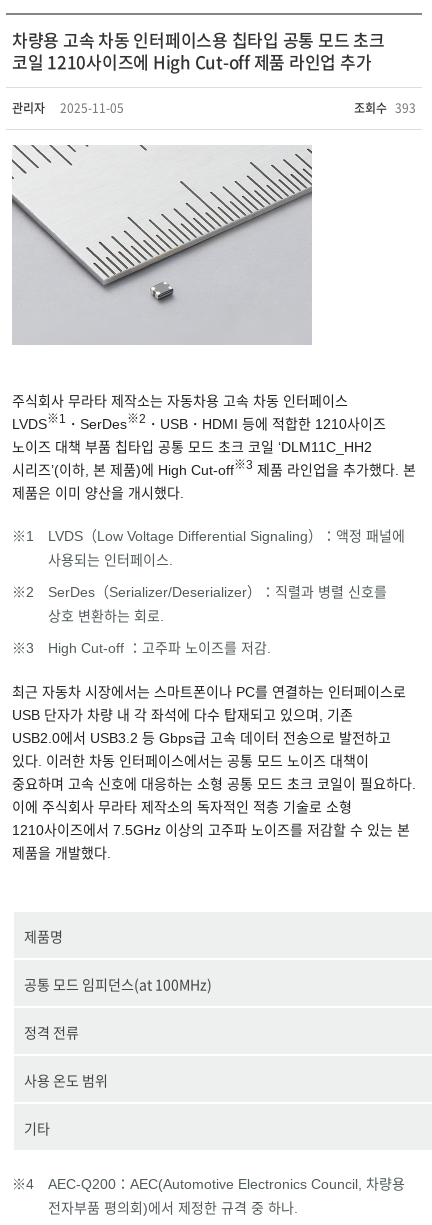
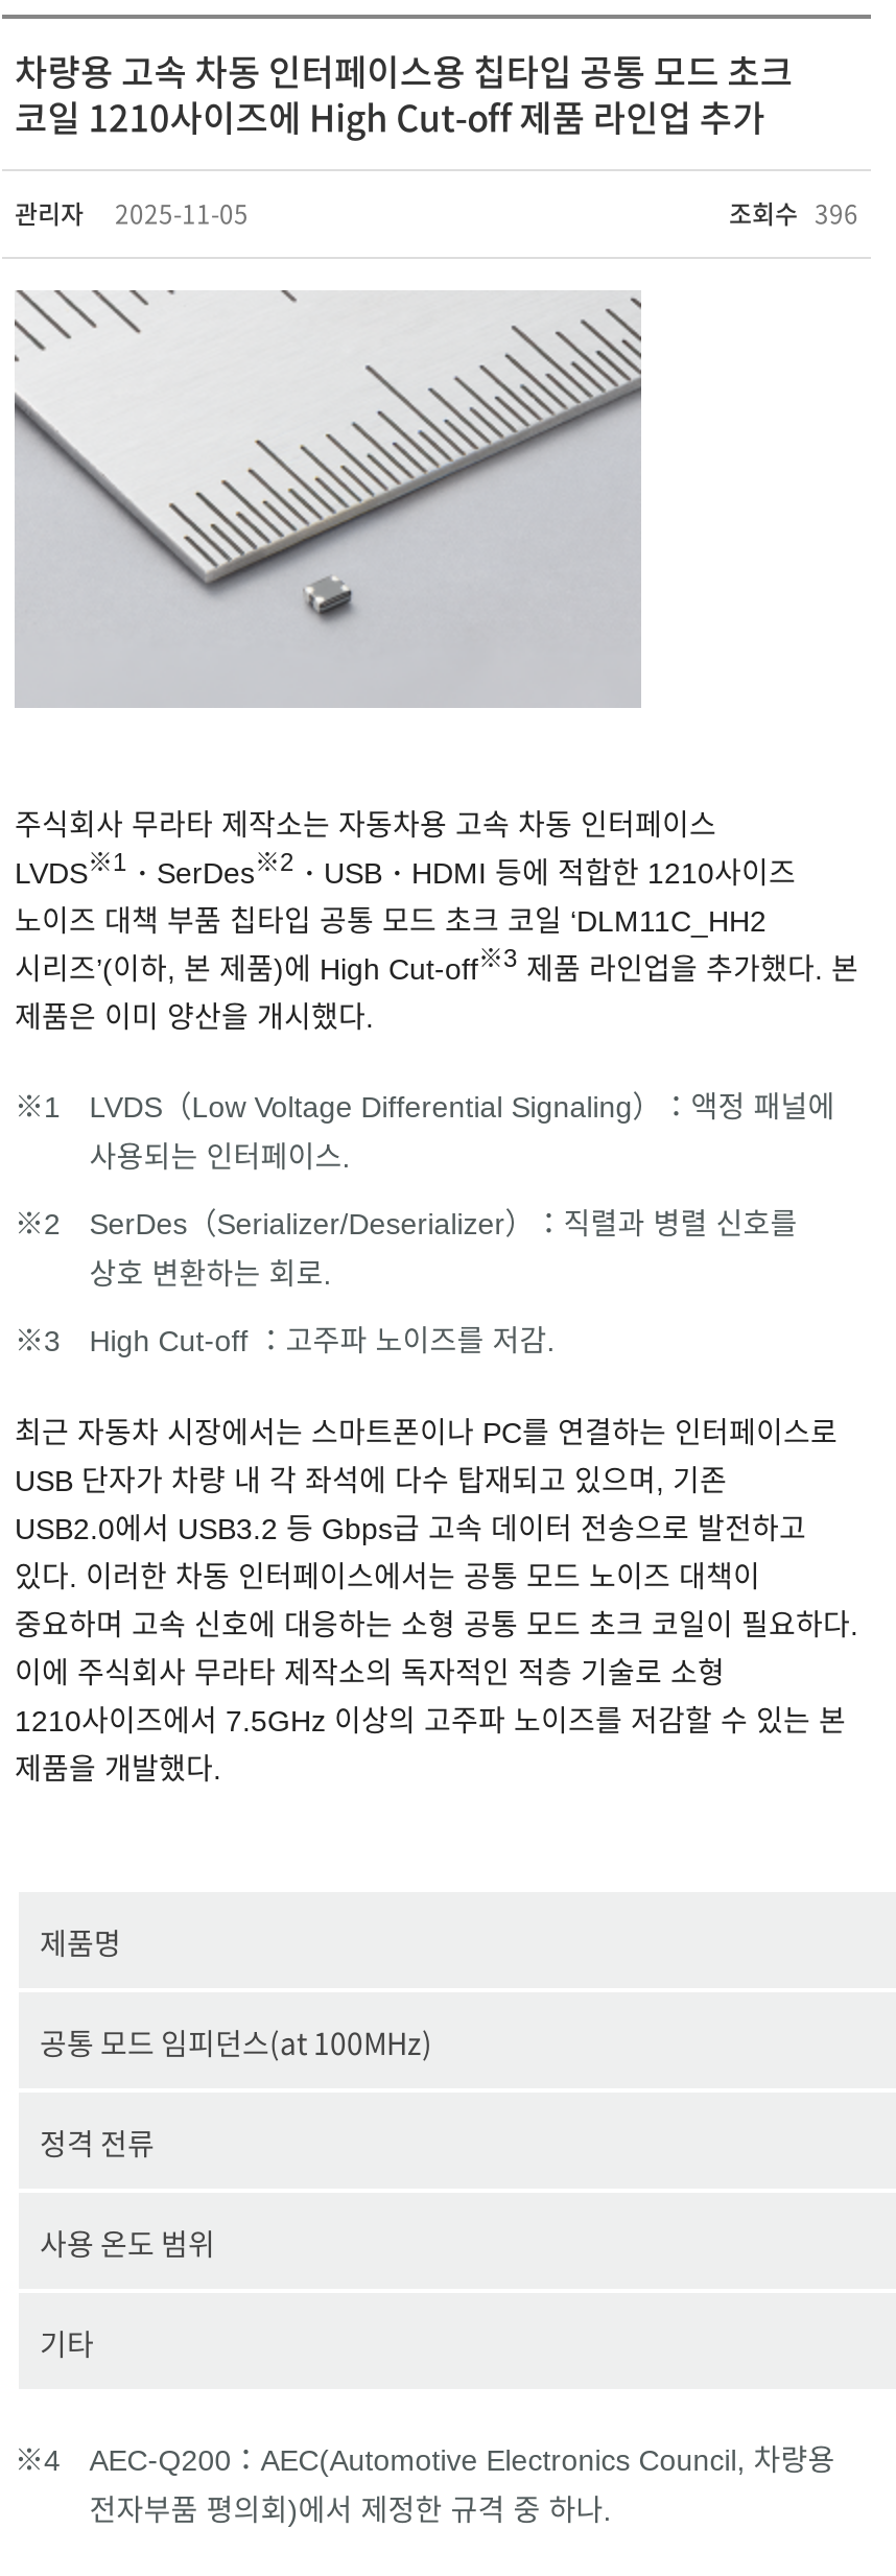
- 조회수 393
+ 조회수 396
